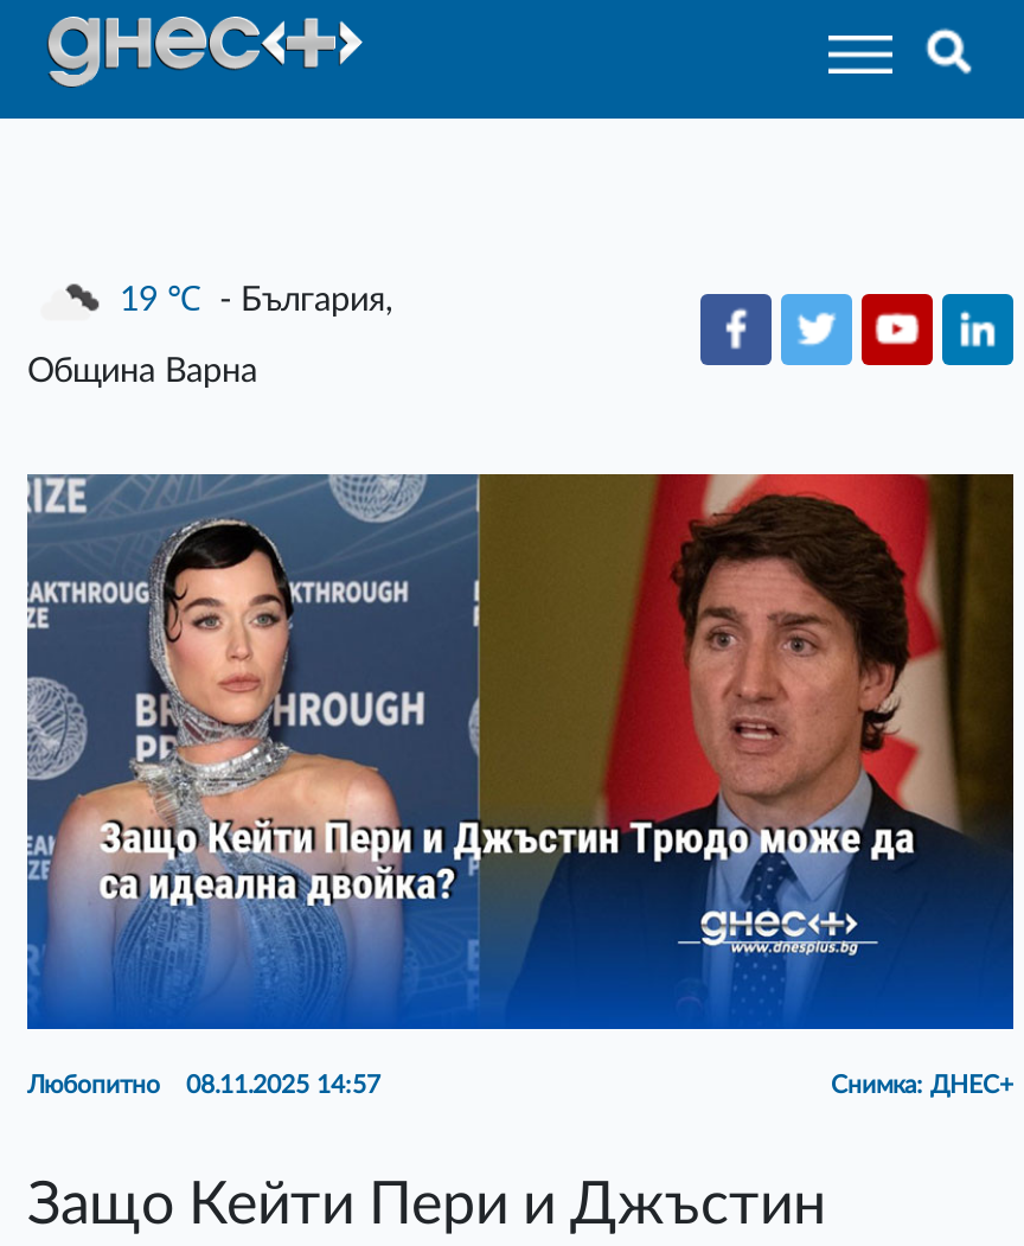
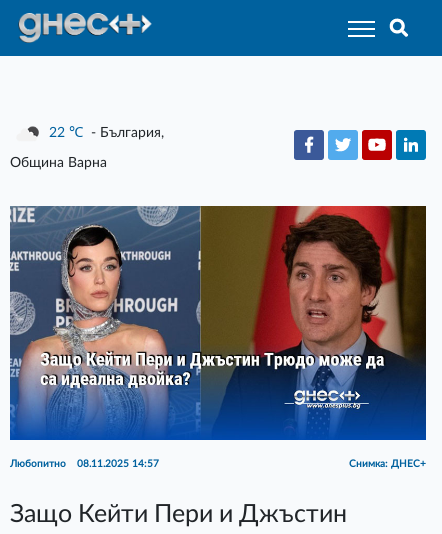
- 19 ℃ - България,
+ 22 ℃ - България,
